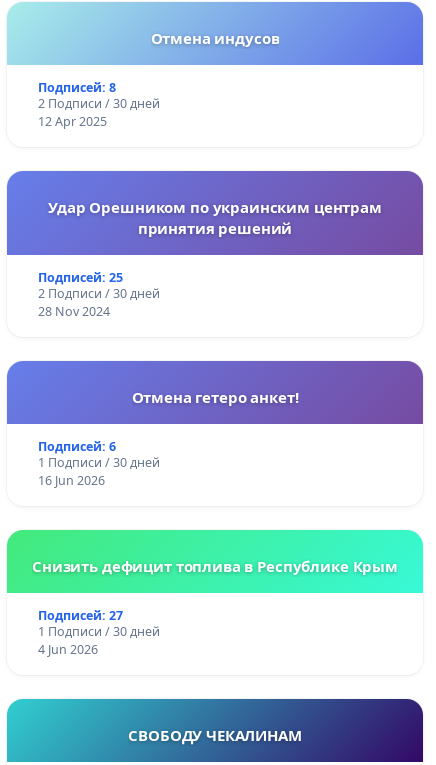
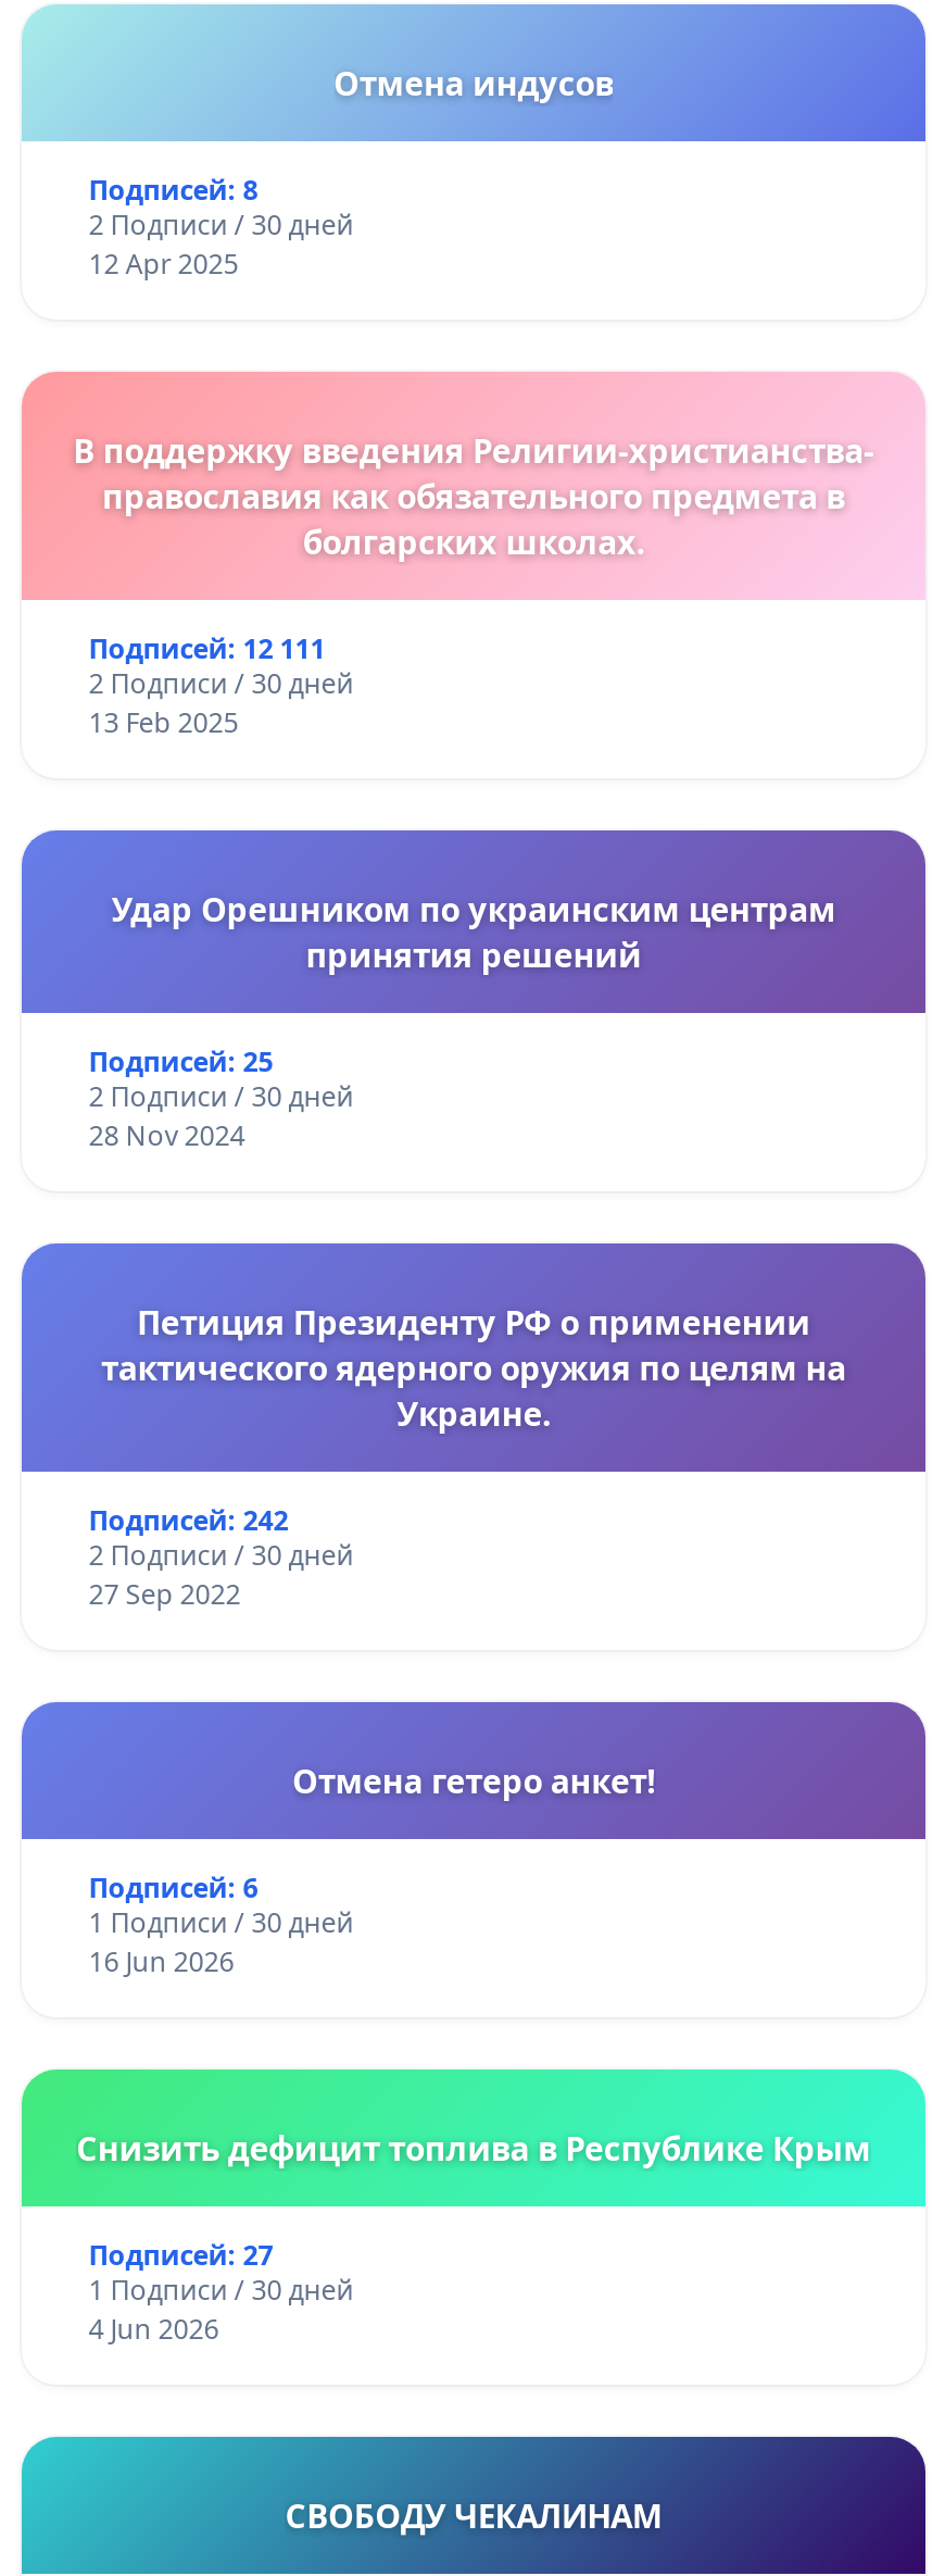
+ [image]
+ В поддержку введения Религии-христианства-
+ православия как обязательного предмета в
+ болгарских школах.
+ Подписей: 12 111
+ 2 Подписи / 30 дней
+ 13 Feb 2025

+ Петиция Президенту РФ о применении
+ тактического ядерного оружия по целям на
+ Украине.
+ Подписей: 242
+ 2 Подписи / 30 дней
+ 27 Sep 2022
